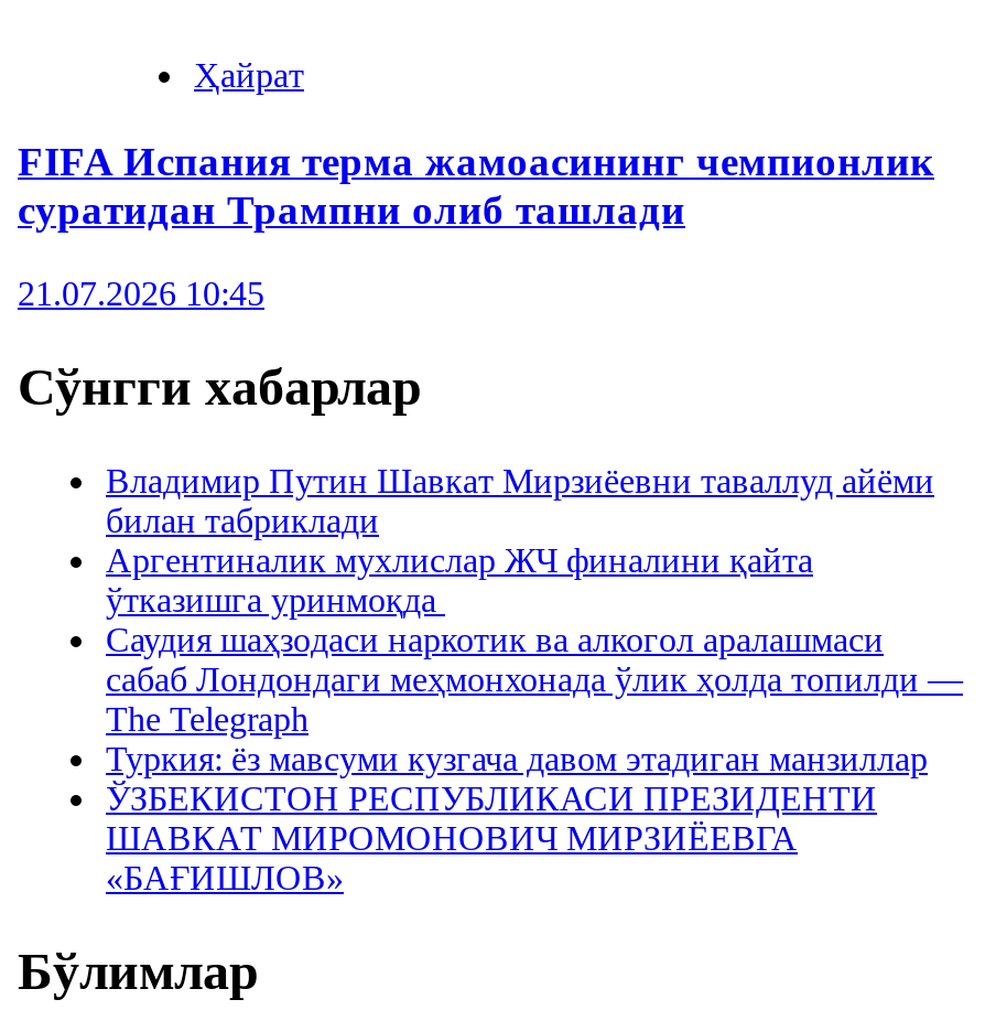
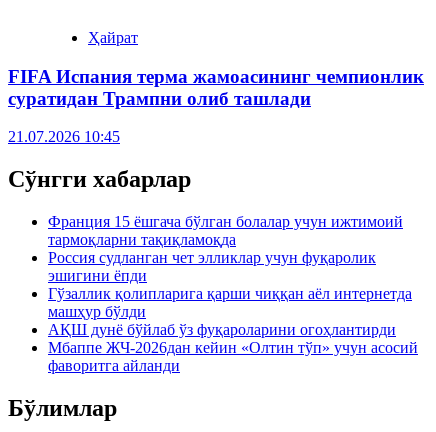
- Владимир Путин Шавкат Мирзиёевни таваллуд айёми
- билан табриклади
- Аргентиналик мухлислар ЖЧ финалини қайта
- ўтказишга уринмоқда
- Саудия шаҳзодаси наркотик ва алкогол аралашмаси
- сабаб Лондондаги меҳмонхонада ўлик ҳолда топилди —
- The Telegraph
- Туркия: ёз мавсуми кузгача давом этадиган манзиллар
- ЎЗБЕКИСТОН РЕСПУБЛИКАСИ ПРЕЗИДЕНТИ
- ШАВКАТ МИРОМОНОВИЧ МИРЗИЁЕВГА
- «БАҒИШЛОВ»
+ Франция 15 ёшгача бўлган болалар учун ижтимоий
+ тармоқларни тақиқламоқда
+ Россия судланган чет элликлар учун фуқаролик
+ эшигини ёпди
+ Гўзаллик қолипларига қарши чиққан аёл интернетда
+ машҳур бўлди
+ АҚШ дунё бўйлаб ўз фуқароларини огоҳлантирди
+ Мбаппе ЖЧ-2026дан кейин «Олтин тўп» учун асосий
+ фаворитга айланди
